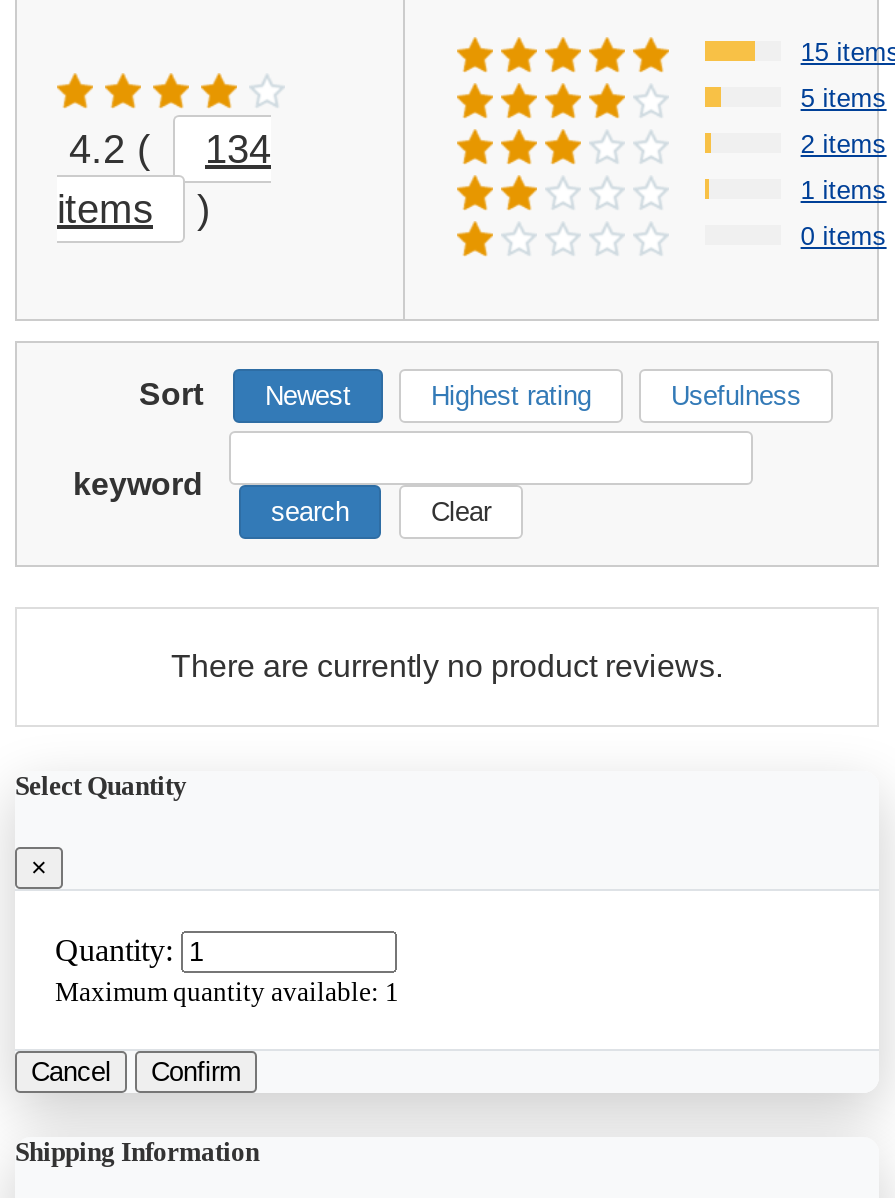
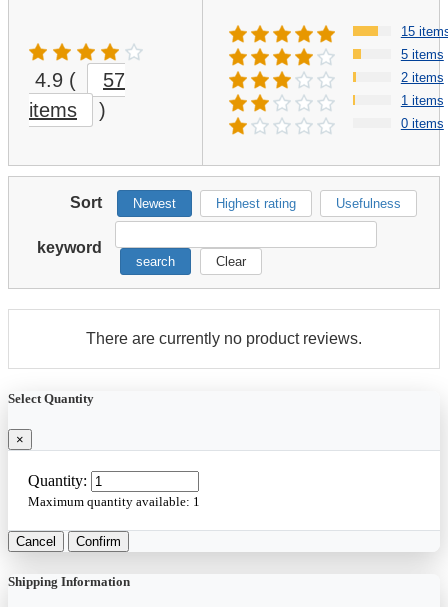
- 4.2 (
+ 4.9 (

- 134
+ 57
